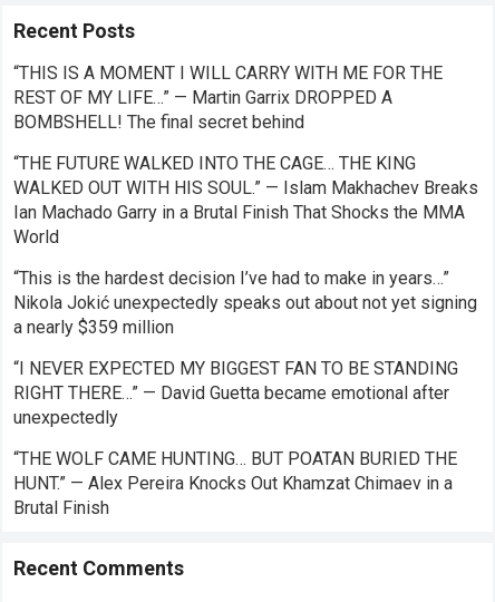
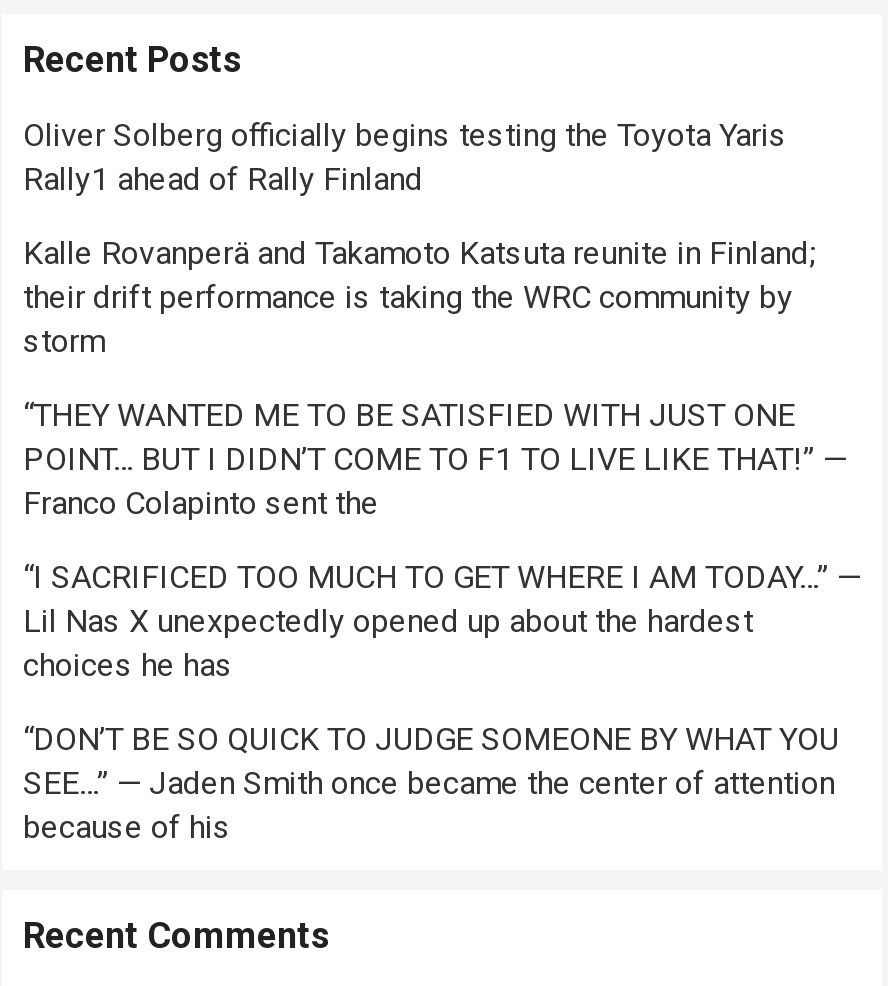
- “THIS IS A MOMENT I WILL CARRY WITH ME FOR THE
- REST OF MY LIFE…” — Martin Garrix DROPPED A
- BOMBSHELL! The final secret behind
+ Oliver Solberg officially begins testing the Toyota Yaris
+ Rally1 ahead of Rally Finland

- “THE FUTURE WALKED INTO THE CAGE… THE KING
- WALKED OUT WITH HIS SOUL.” — Islam Makhachev Breaks
- Ian Machado Garry in a Brutal Finish That Shocks the MMA
- World
+ Kalle Rovanperä and Takamoto Katsuta reunite in Finland;
+ their drift performance is taking the WRC community by
+ storm

- “This is the hardest decision I’ve had to make in years…”
- Nikola Jokić unexpectedly speaks out about not yet signing
- a nearly $359 million
+ “THEY WANTED ME TO BE SATISFIED WITH JUST ONE
+ POINT… BUT I DIDN’T COME TO F1 TO LIVE LIKE THAT!” —
+ Franco Colapinto sent the

- “I NEVER EXPECTED MY BIGGEST FAN TO BE STANDING
- RIGHT THERE…” — David Guetta became emotional after
- unexpectedly
+ “I SACRIFICED TOO MUCH TO GET WHERE I AM TODAY…” —
+ Lil Nas X unexpectedly opened up about the hardest
+ choices he has

- “THE WOLF CAME HUNTING… BUT POATAN BURIED THE
- HUNT.” — Alex Pereira Knocks Out Khamzat Chimaev in a
- Brutal Finish
+ “DON’T BE SO QUICK TO JUDGE SOMEONE BY WHAT YOU
+ SEE…” — Jaden Smith once became the center of attention
+ because of his
